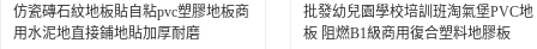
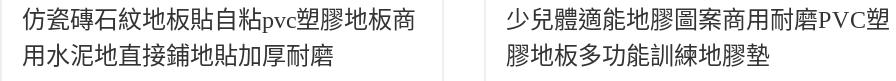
- 批發幼兒園學校培訓班淘氣堡PVC地
- 板 阻燃B1級商用復合塑料地膠板
+ 少兒體適能地膠圖案商用耐磨PVC塑
+ 膠地板多功能訓練地膠墊
